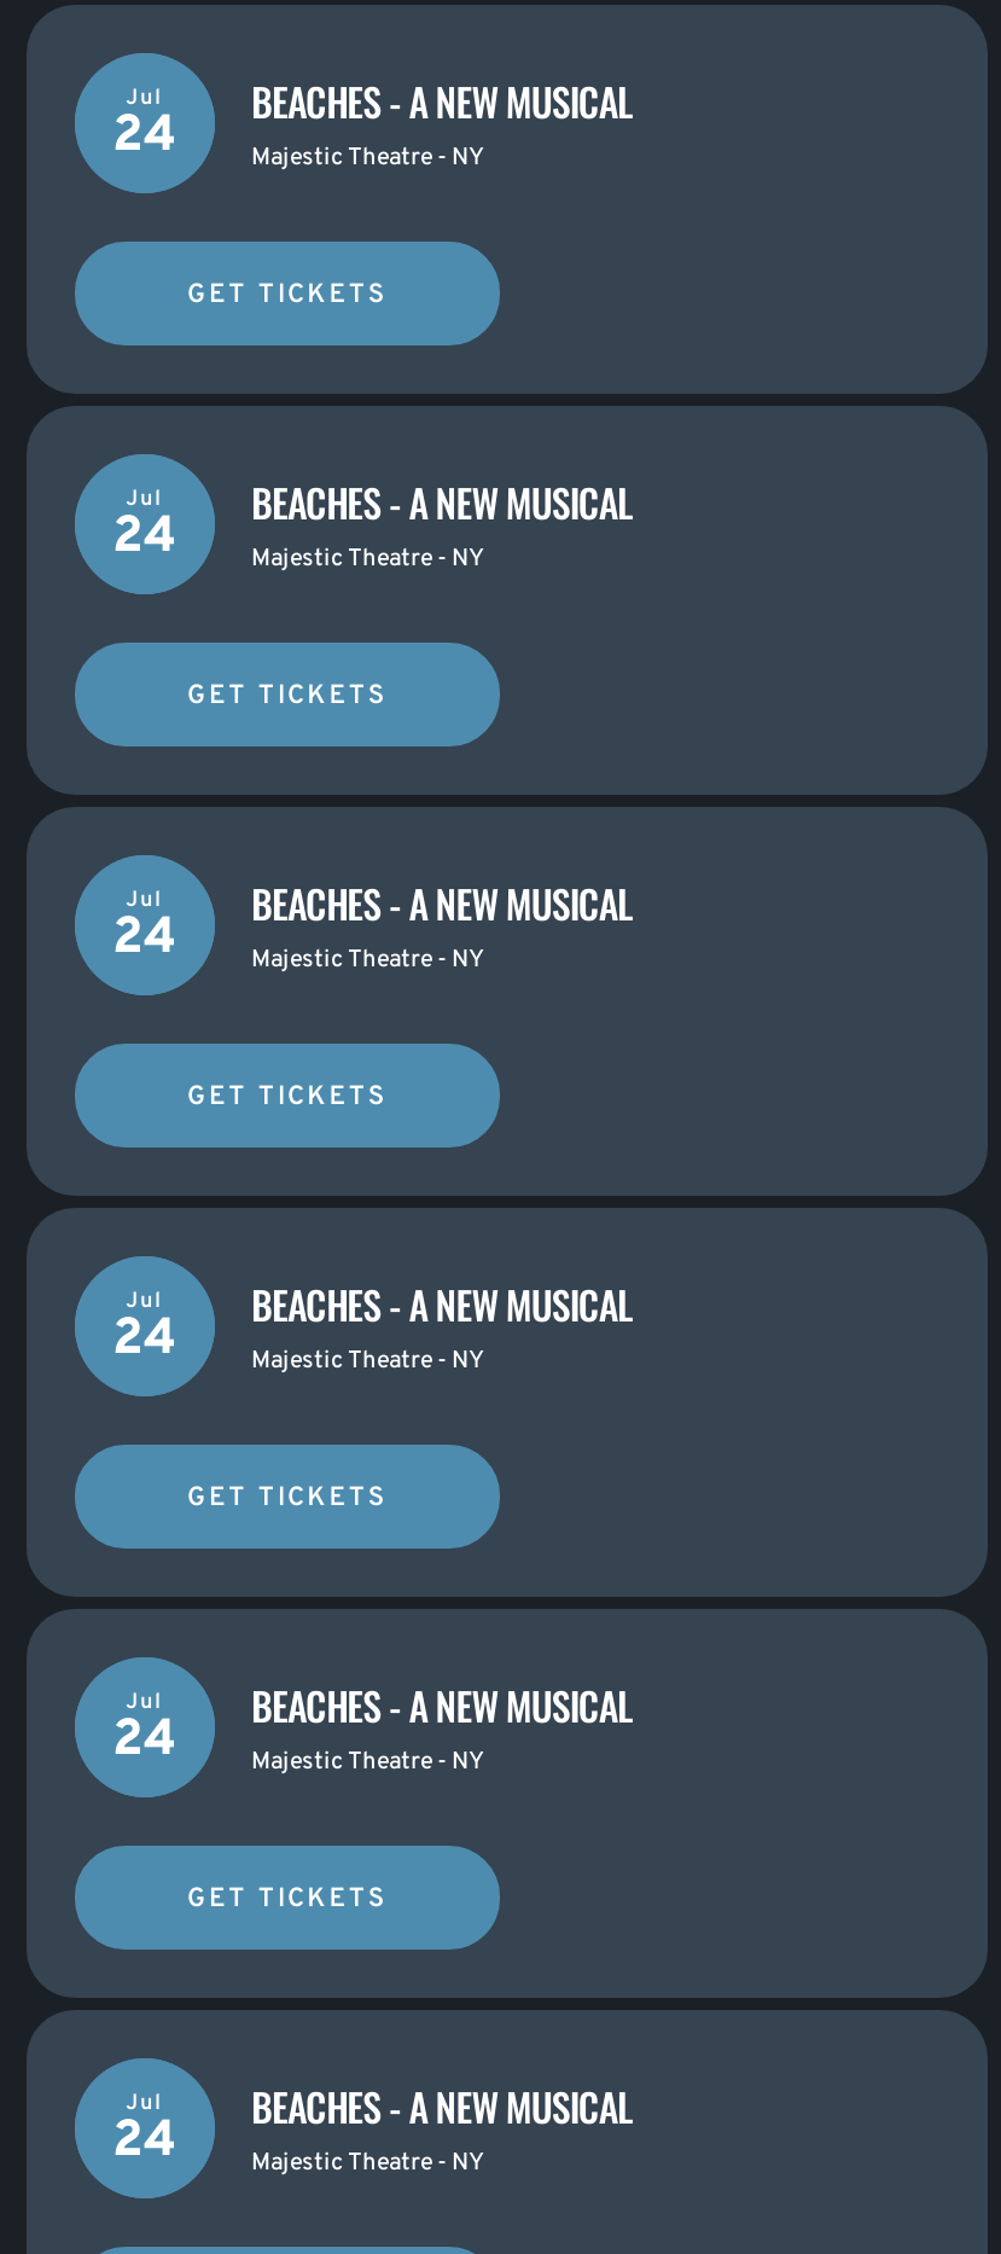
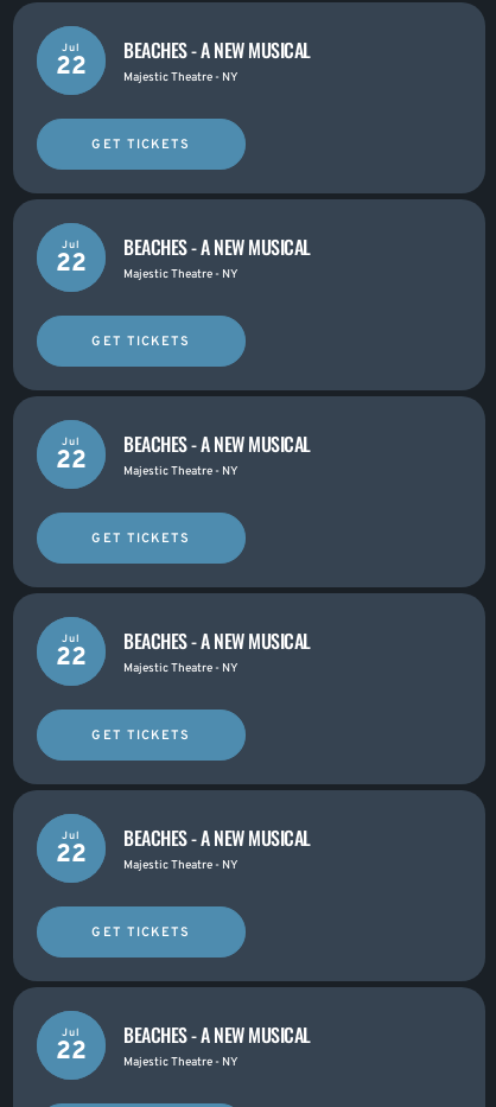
- 24
+ 22

- 24
+ 22

- 24
+ 22

- 24
+ 22

- 24
+ 22

- 24
+ 22
